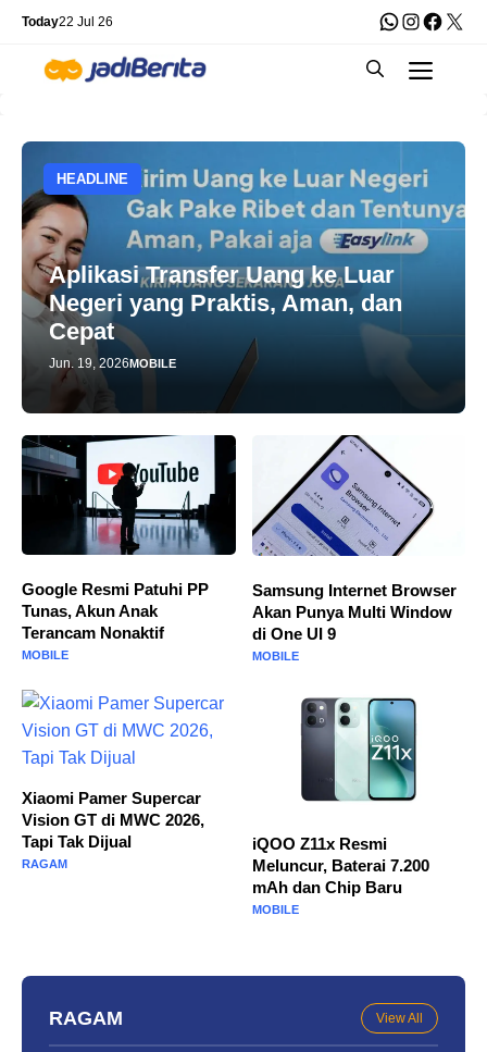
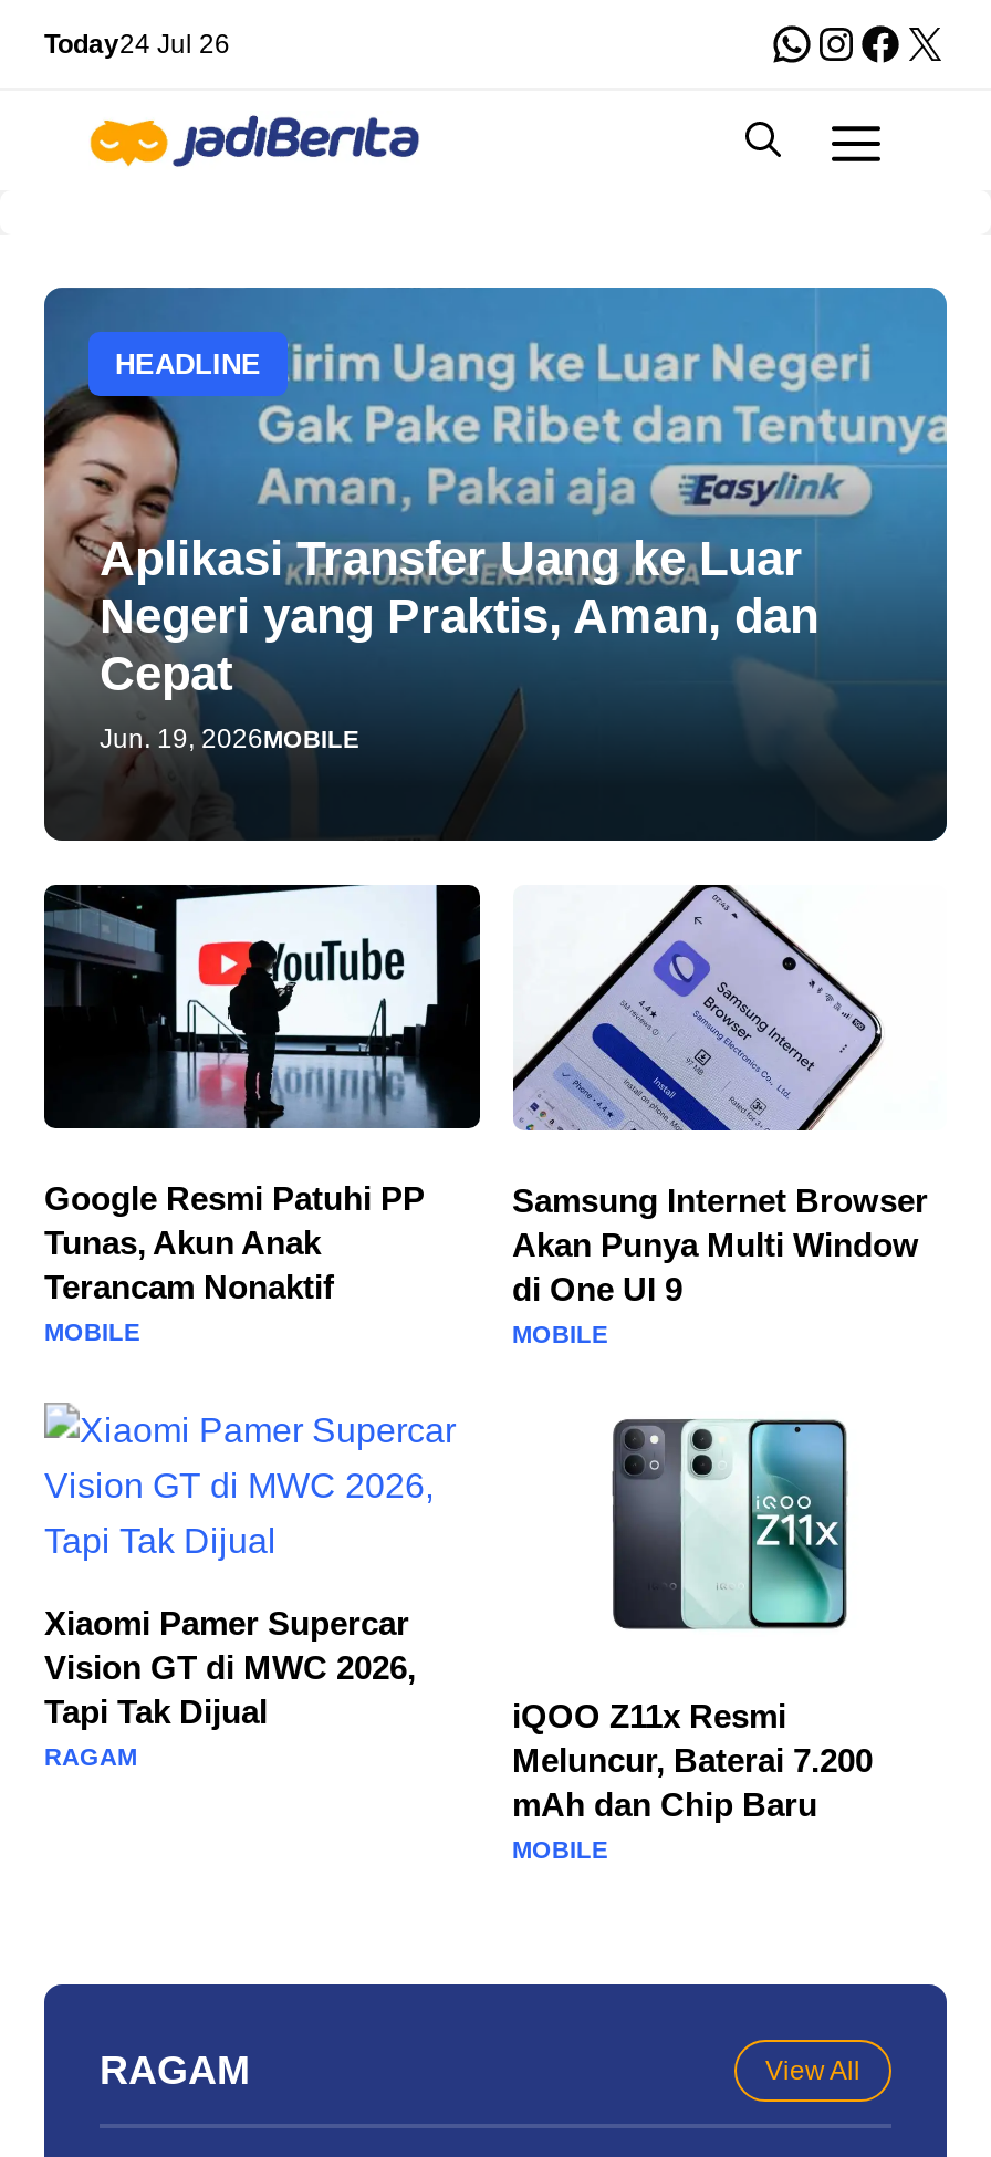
- Today22 Jul 26
+ Today24 Jul 26
